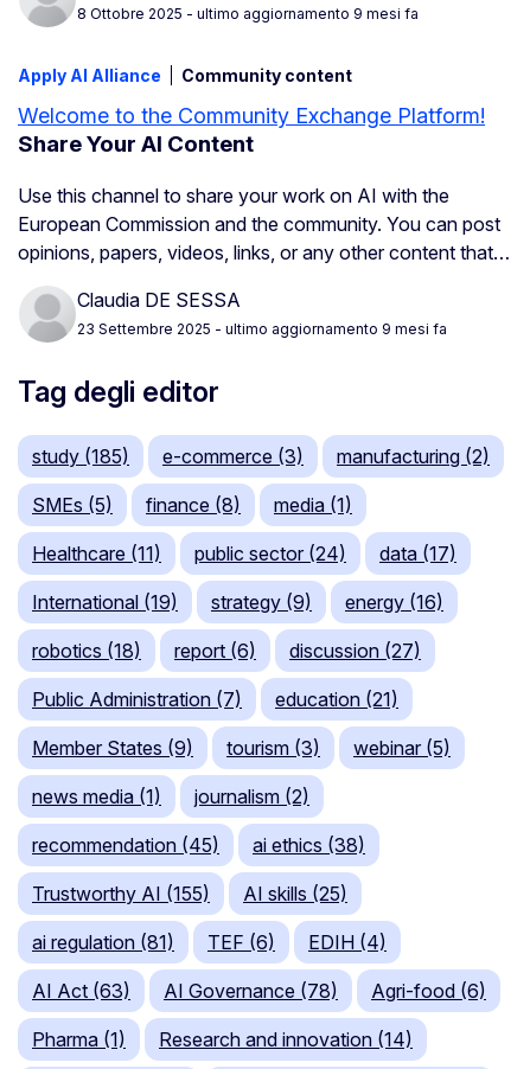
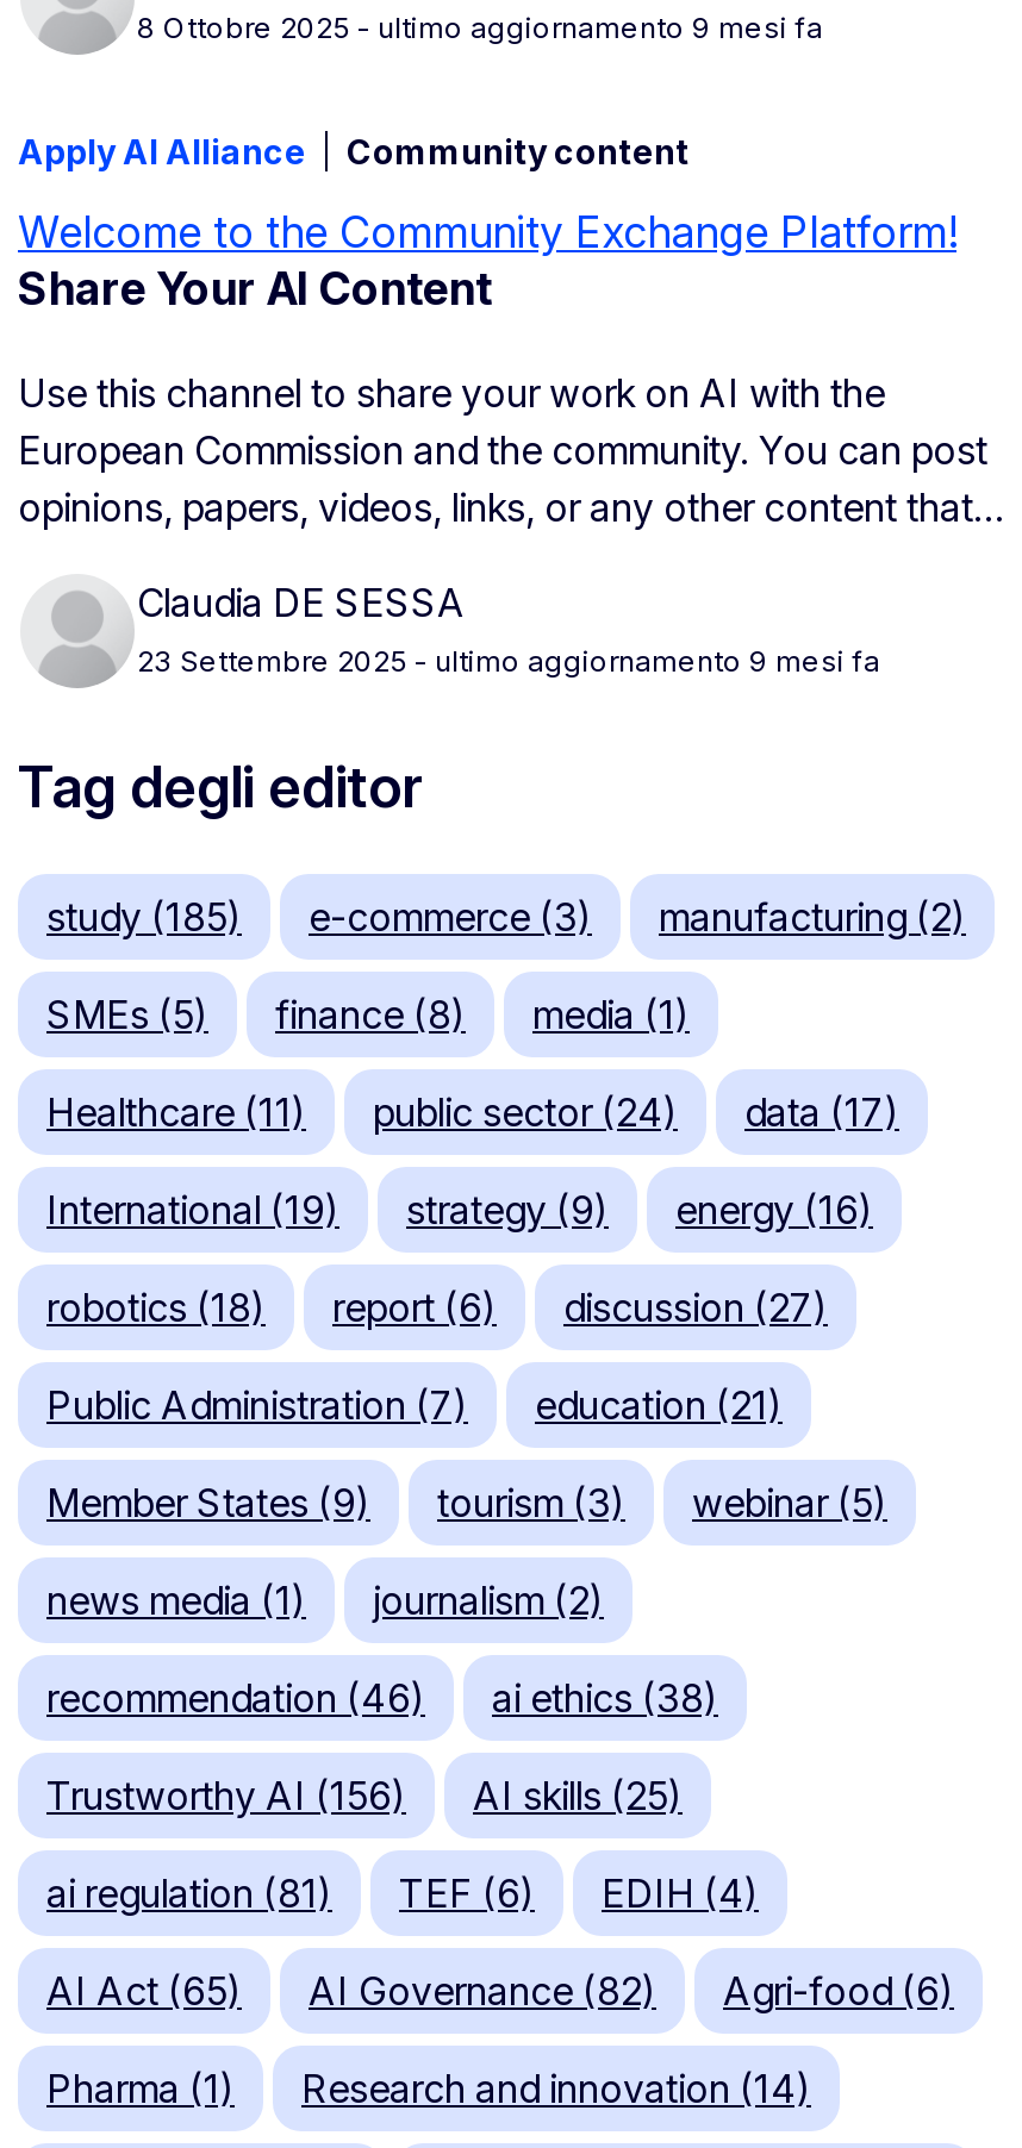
- recommendation (45)
+ recommendation (46)

- Trustworthy AI (155)
+ Trustworthy AI (156)

- AI Act (63)
+ AI Act (65)

- AI Governance (78)
+ AI Governance (82)
